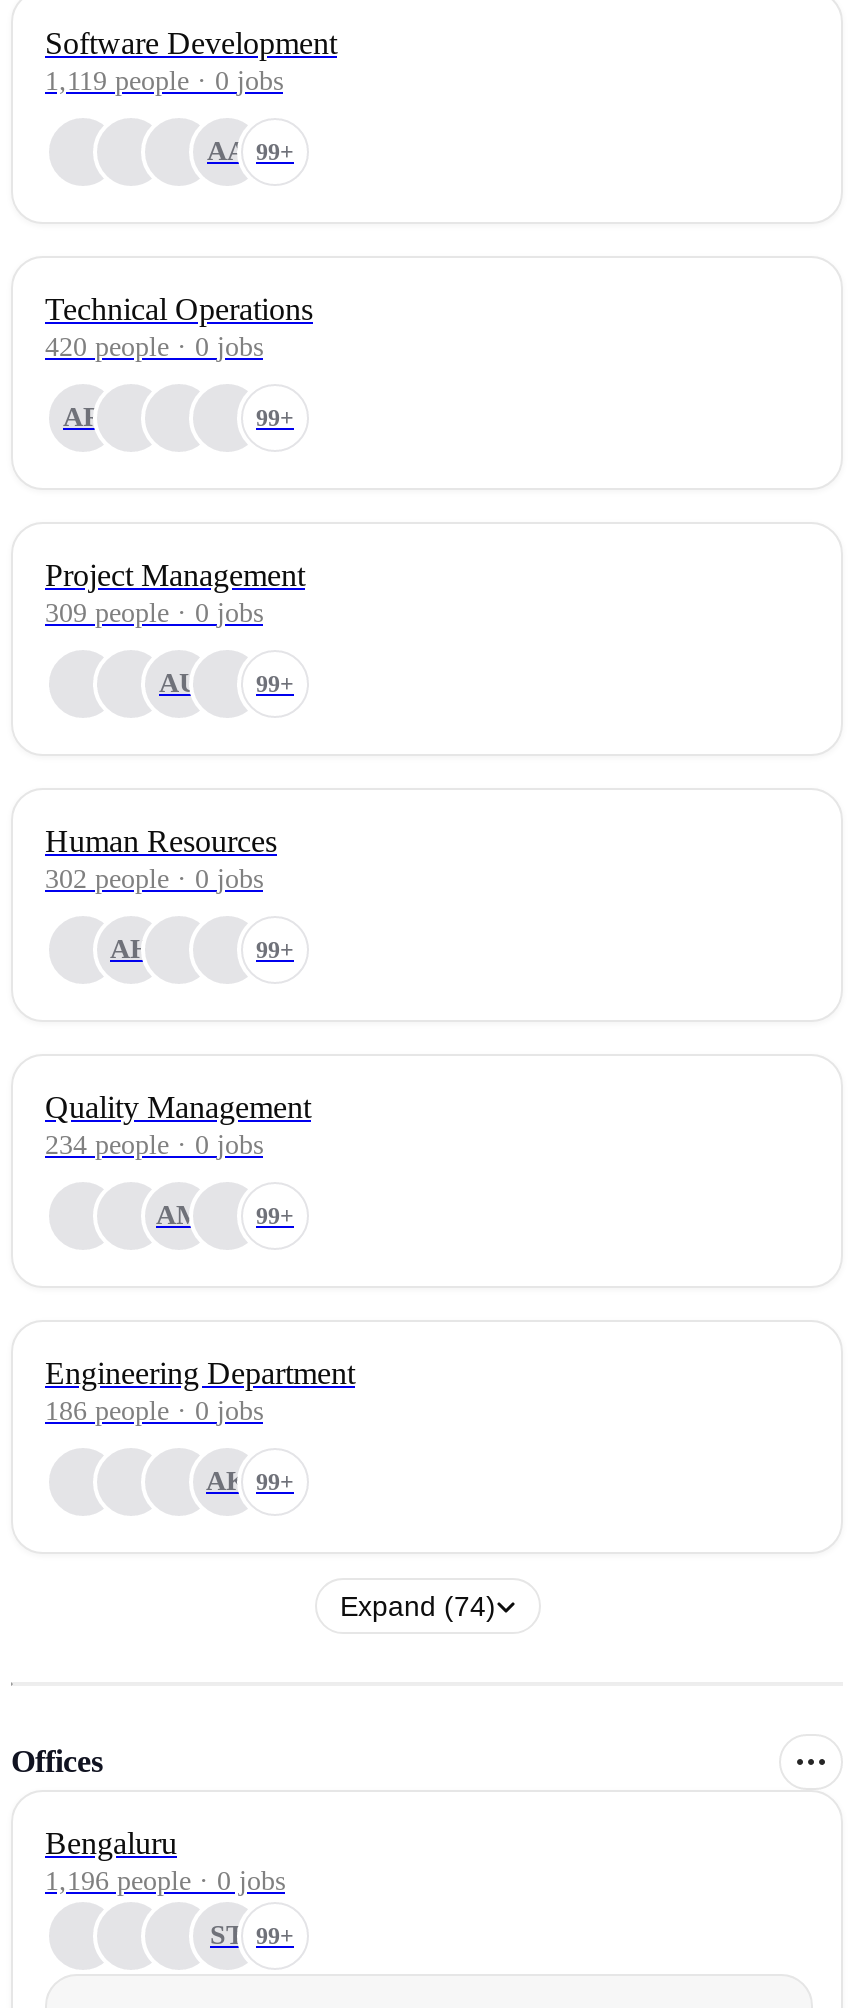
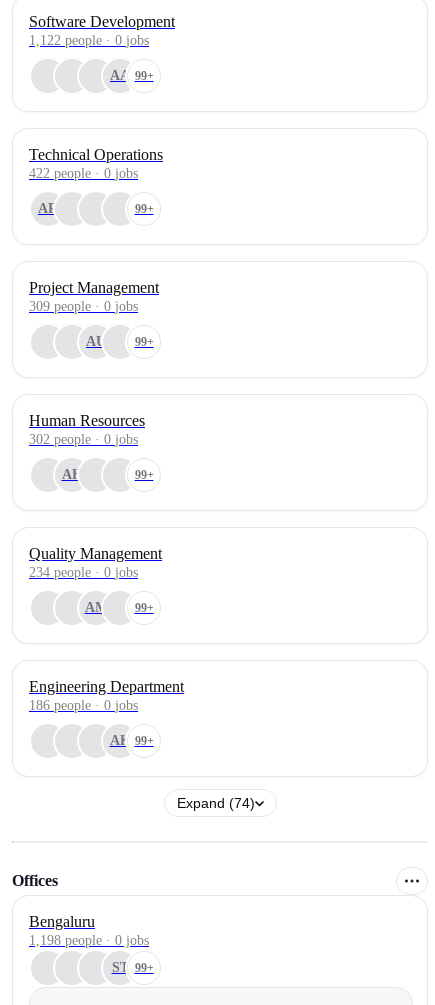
- 1,119 people · 0 jobs
+ 1,122 people · 0 jobs

- 420 people · 0 jobs
+ 422 people · 0 jobs

- 1,196 people · 0 jobs
+ 1,198 people · 0 jobs
